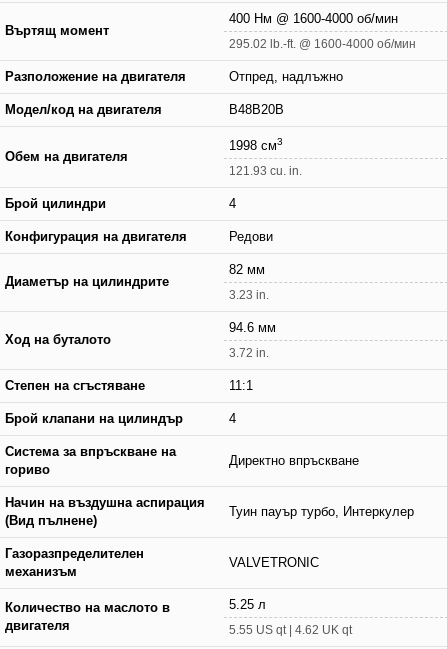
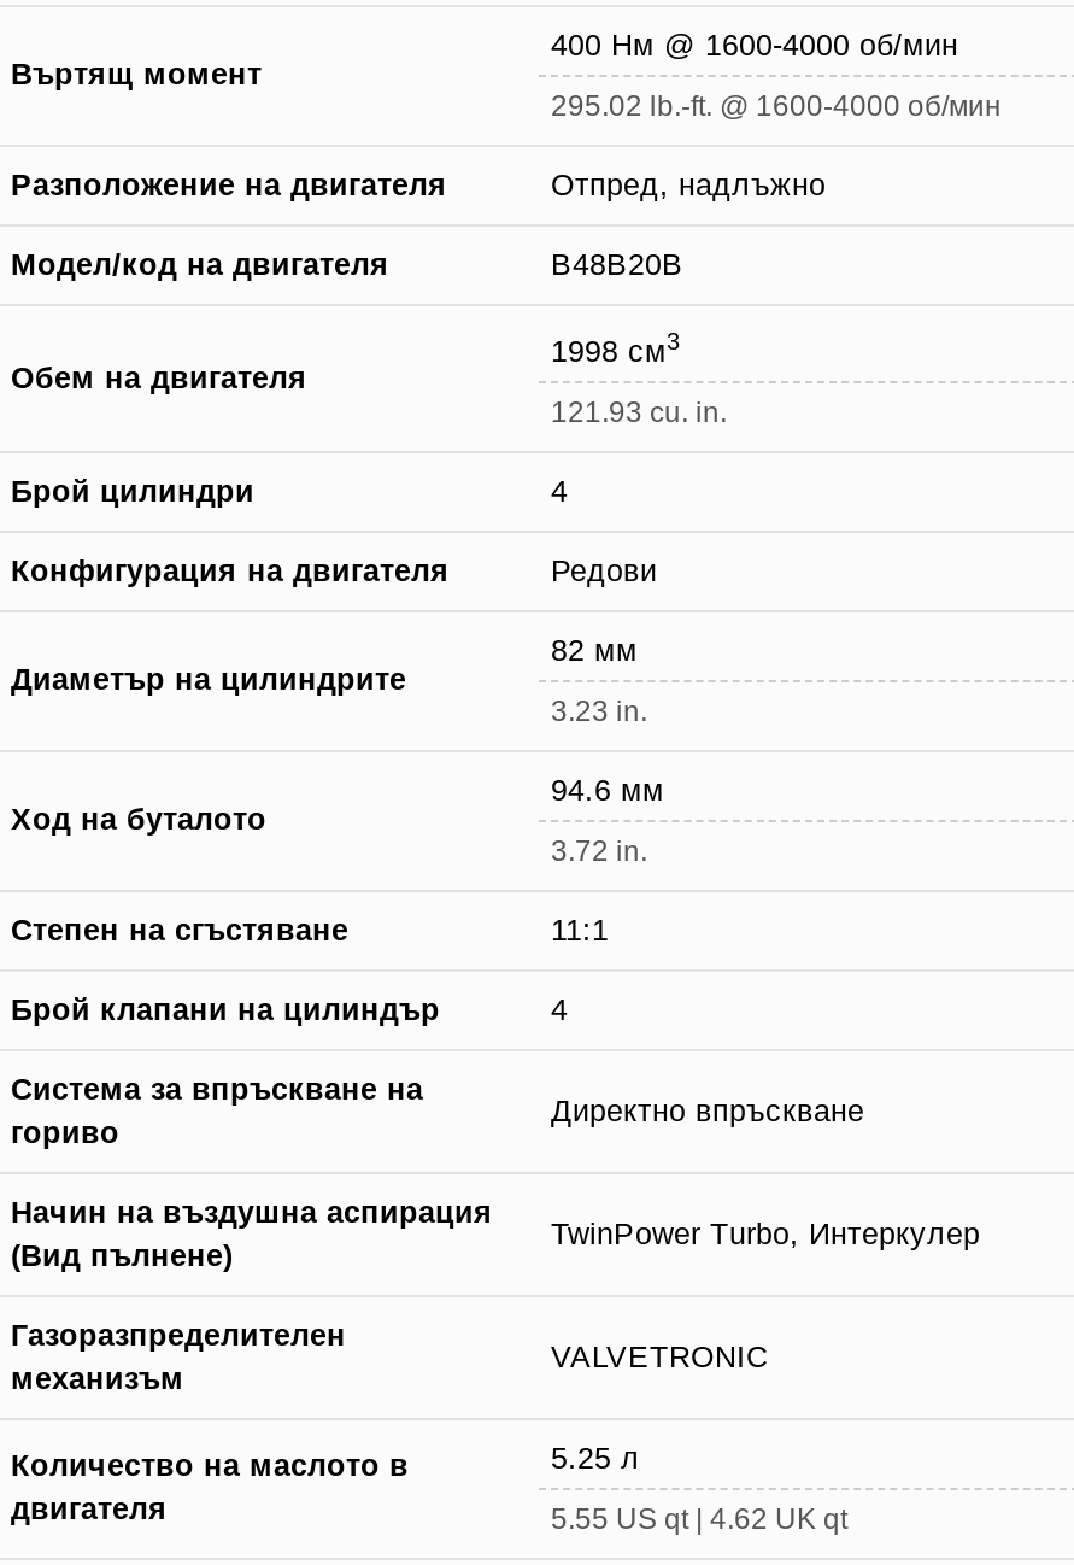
- Туин пауър турбо, Интеркулер
+ TwinPower Turbo, Интеркулер
